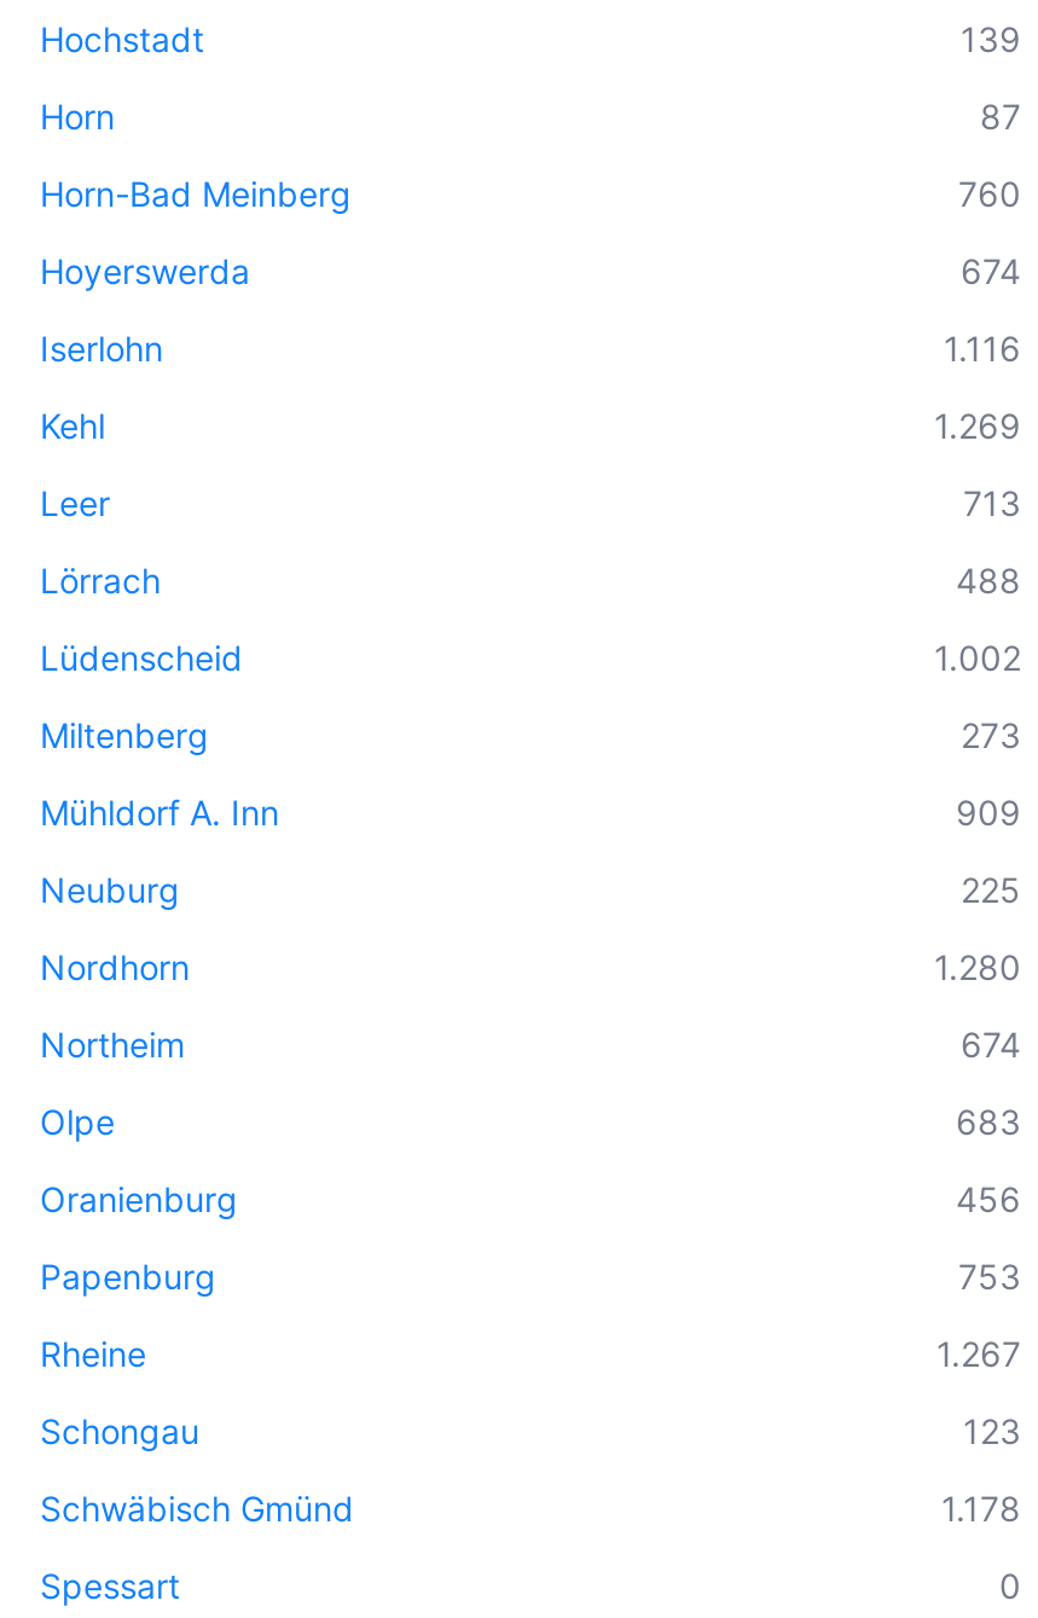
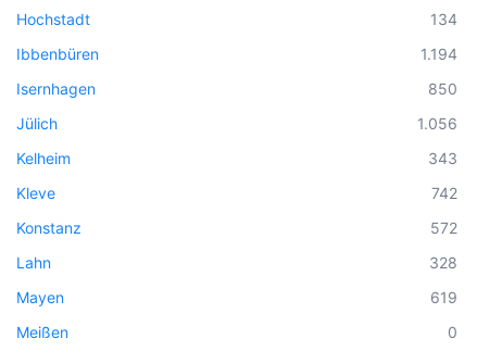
- 139
- Horn
- 87
- Horn-Bad Meinberg
- 760
- Hoyerswerda
- 674
- Iserlohn
- 1.116
- Kehl
- 1.269
- Leer
- 713
- Lörrach
- 488
- Lüdenscheid
- 1.002
- Miltenberg
- 273
- Mühldorf A. Inn
- 909
- Neuburg
- 225
- Nordhorn
- 1.280
- Northeim
- 674
- Olpe
- 683
- Oranienburg
- 456
- Papenburg
- 753
- Rheine
- 1.267
- Schongau
- 123
- Schwäbisch Gmünd
- 1.178
- Spessart
+ 134
+ Ibbenbüren
+ 1.194
+ Isernhagen
+ 850
+ Jülich
+ 1.056
+ Kelheim
+ 343
+ Kleve
+ 742
+ Konstanz
+ 572
+ Lahn
+ 328
+ Mayen
+ 619
+ Meißen
